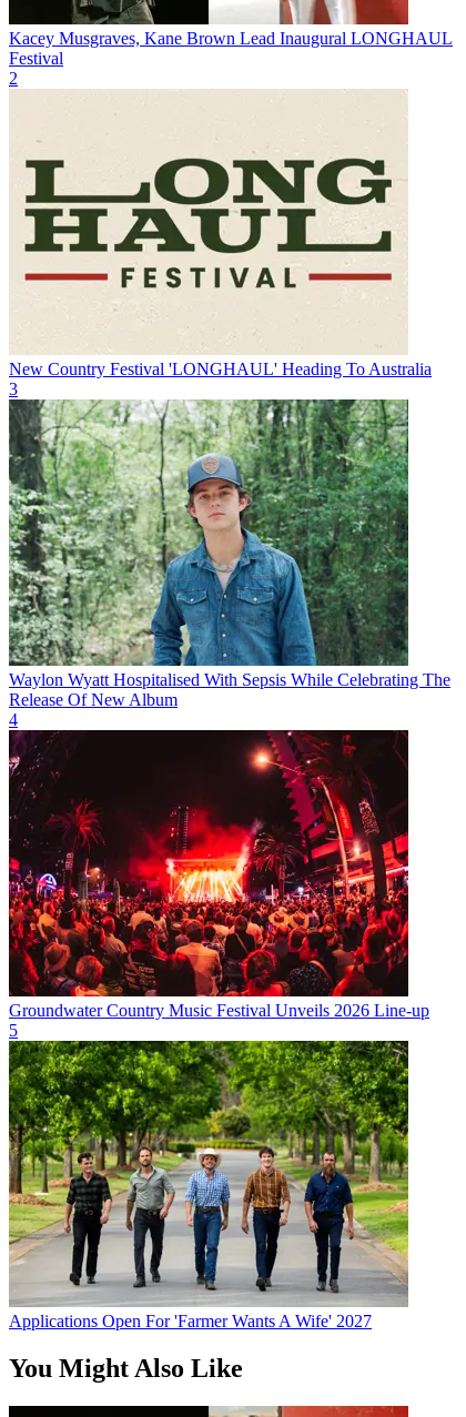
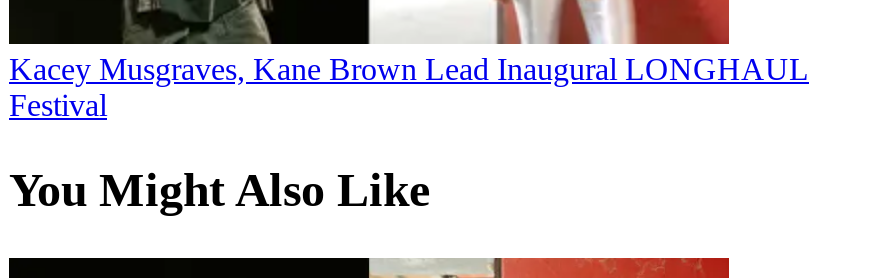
- 2

- [image]
- New Country Festival 'LONGHAUL' Heading To Australia
- 3

- [image]
- Waylon Wyatt Hospitalised With Sepsis While Celebrating The
- Release Of New Album
- 4

- [image]
- Groundwater Country Music Festival Unveils 2026 Line-up
- 5

- [image]
- Applications Open For 'Farmer Wants A Wife' 2027
